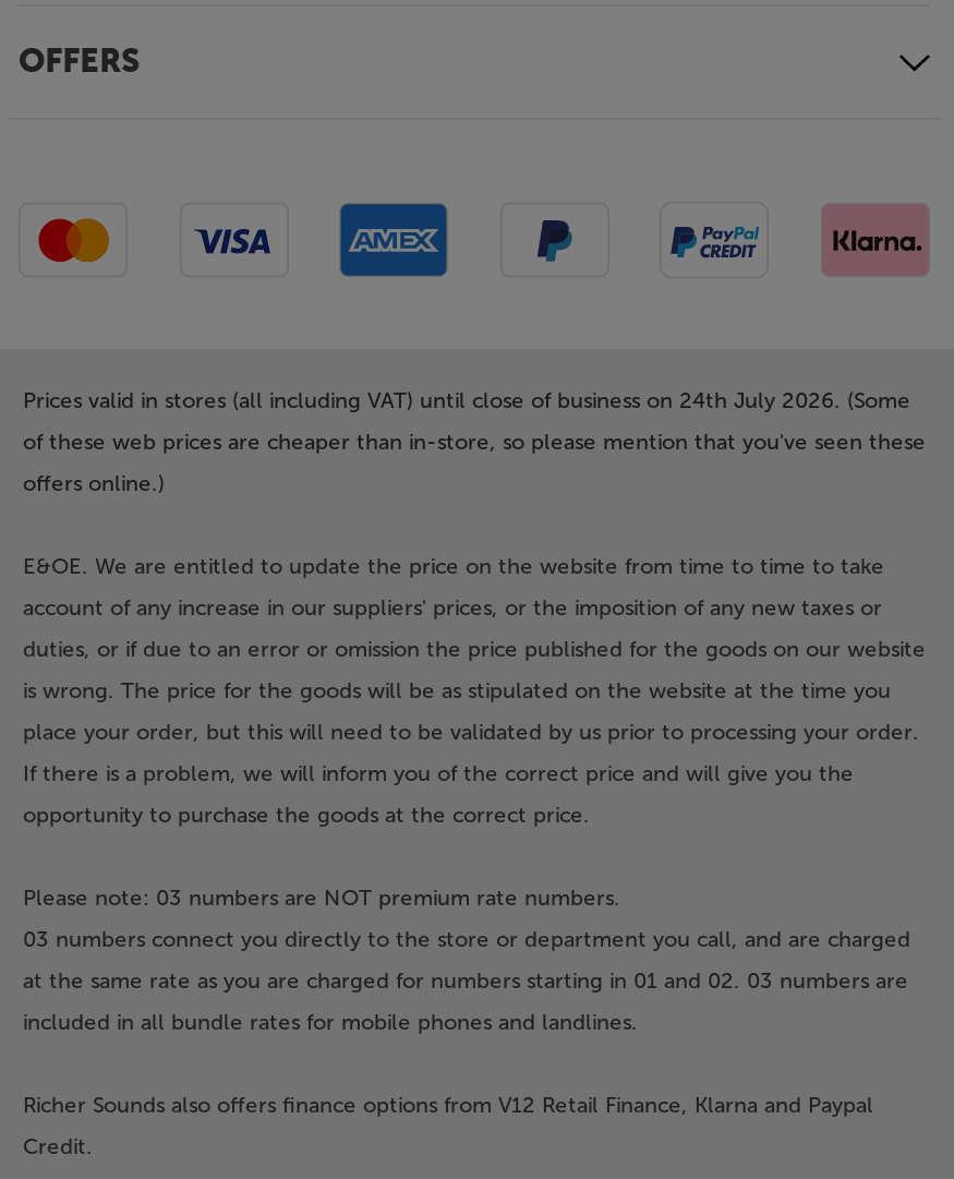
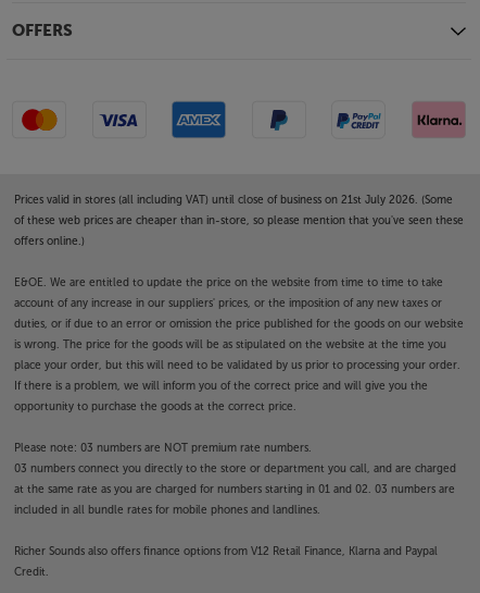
- Prices valid in stores (all including VAT) until close of business on 24th July 2026. (Some
+ Prices valid in stores (all including VAT) until close of business on 21st July 2026. (Some
